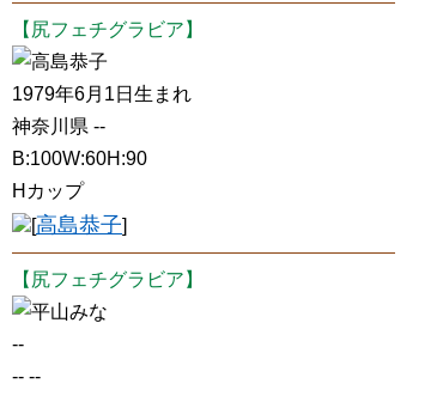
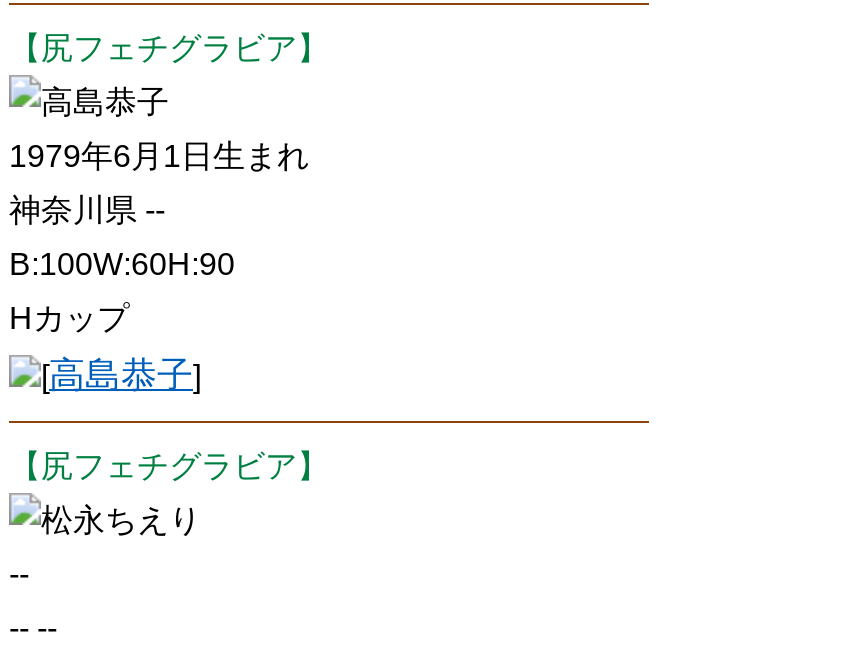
- 平山みな
+ 松永ちえり
